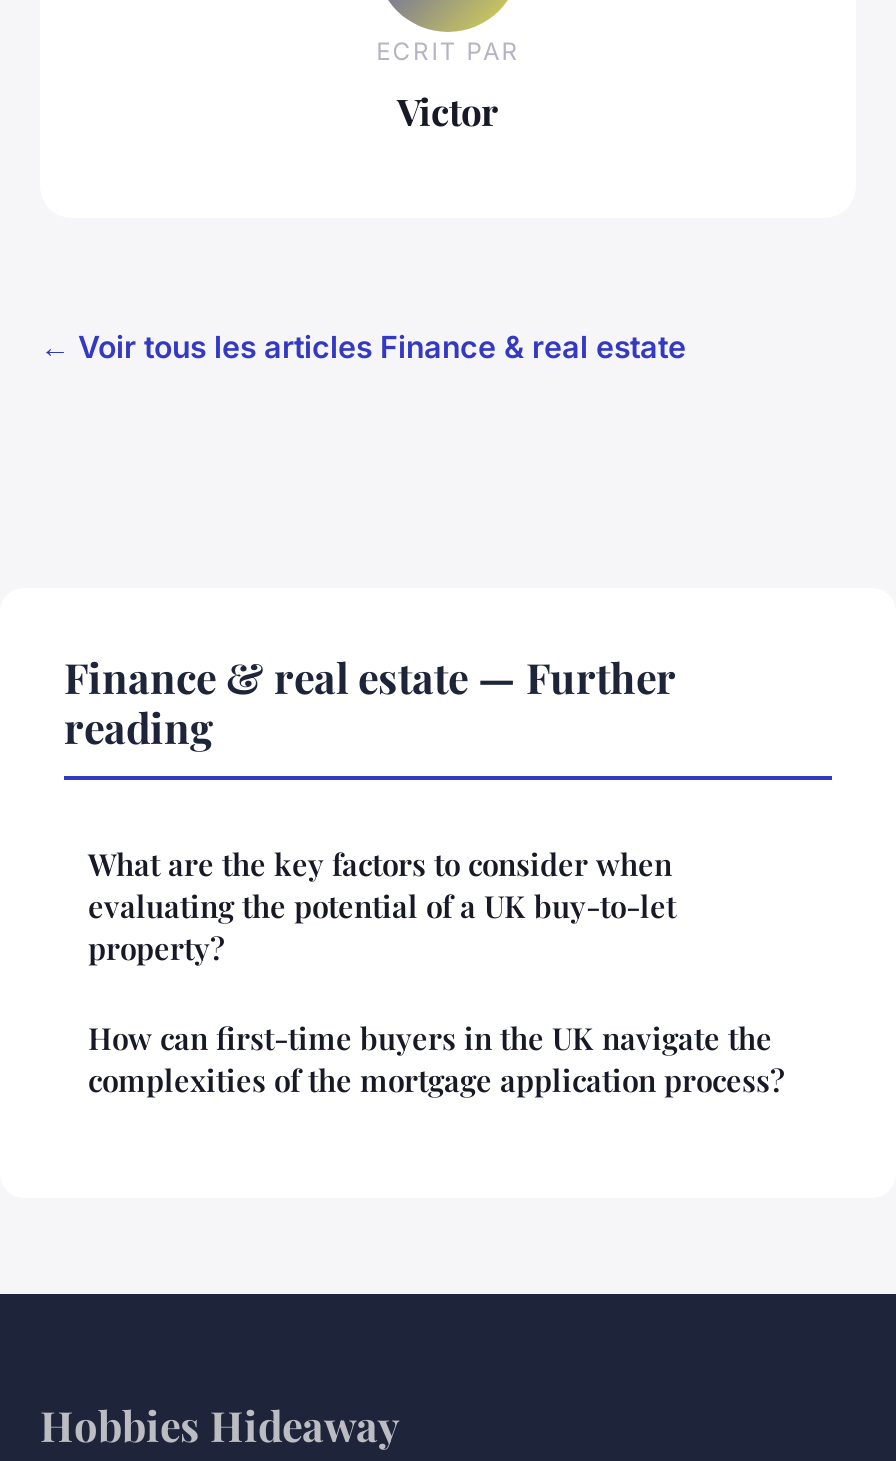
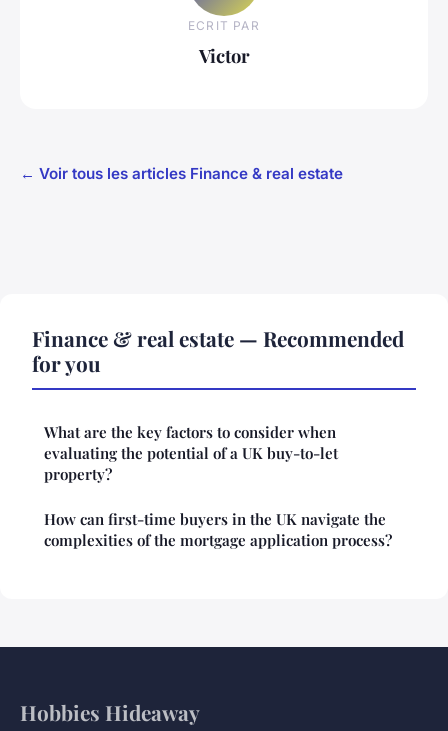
- Finance & real estate — Further
- reading
+ Finance & real estate — Recommended
+ for you
